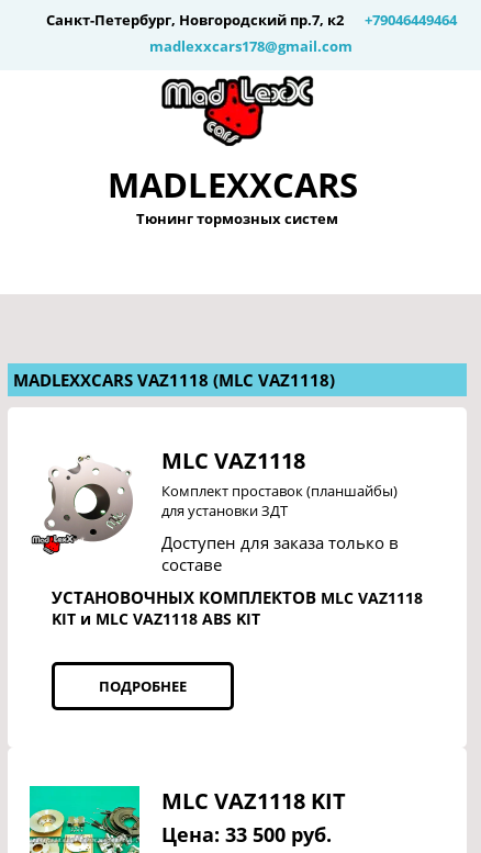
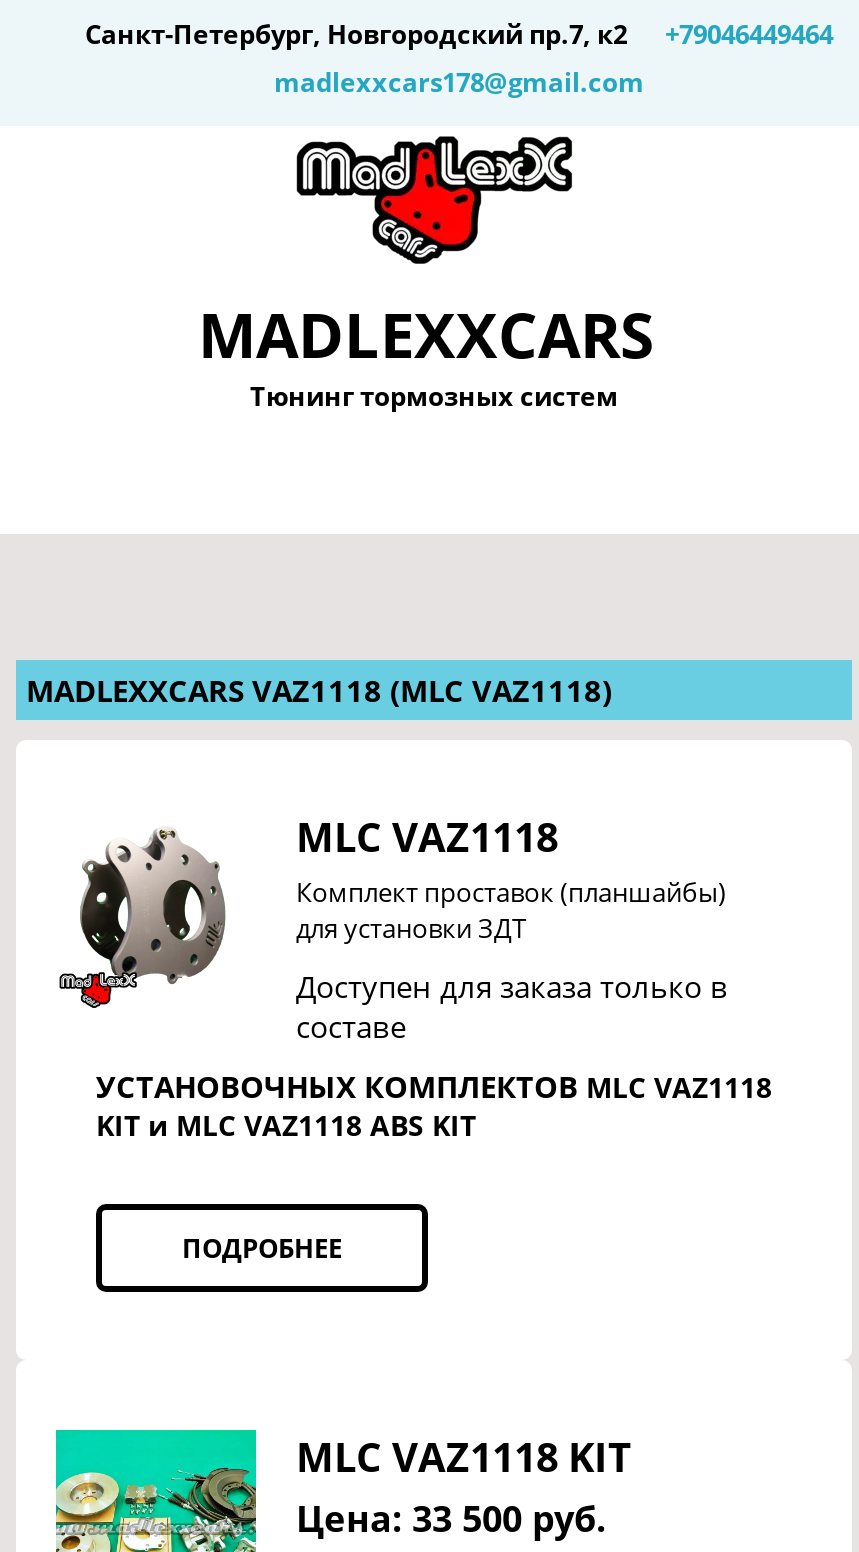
- [image]
+ [image]
